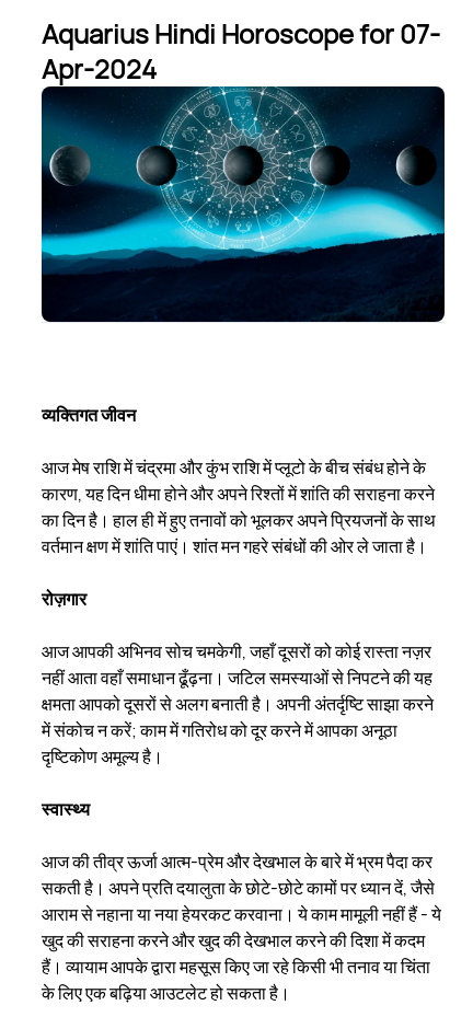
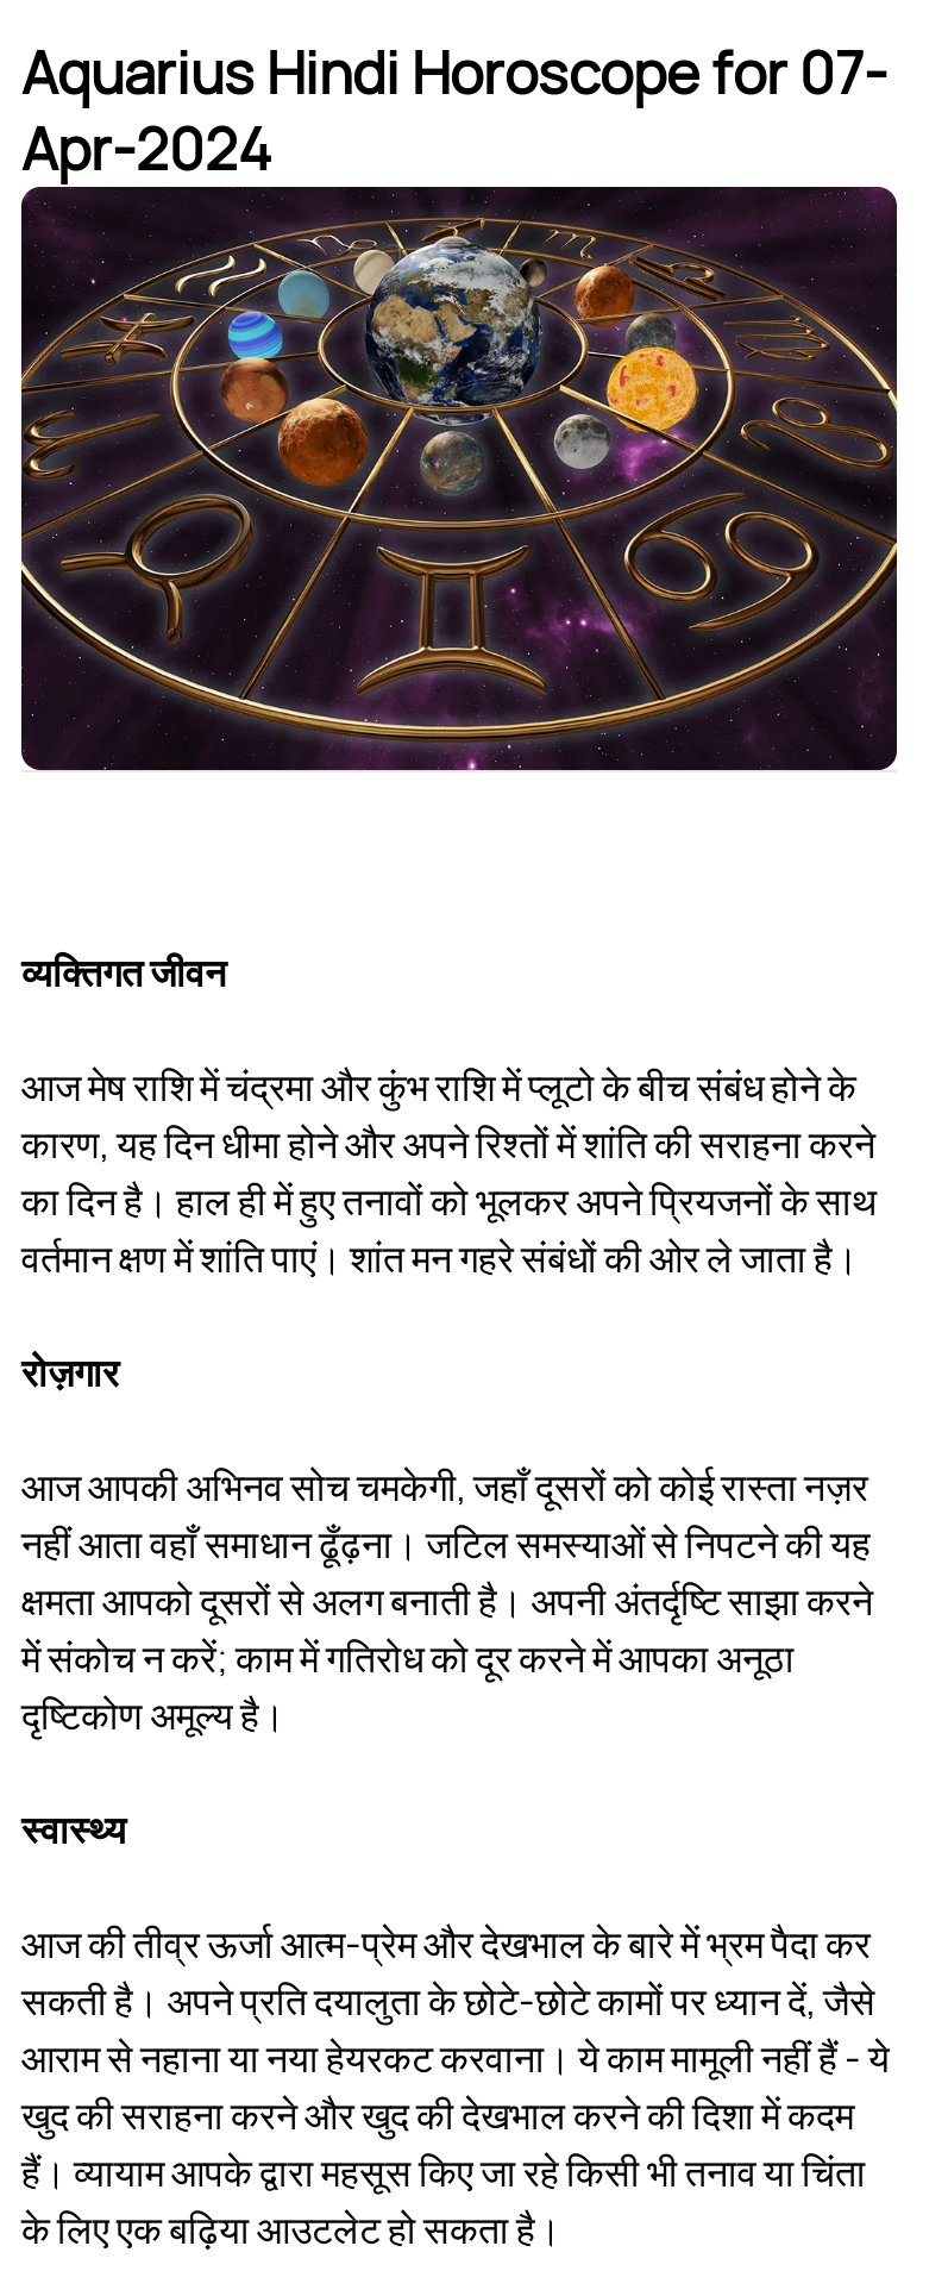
- [image]
+ [image]
